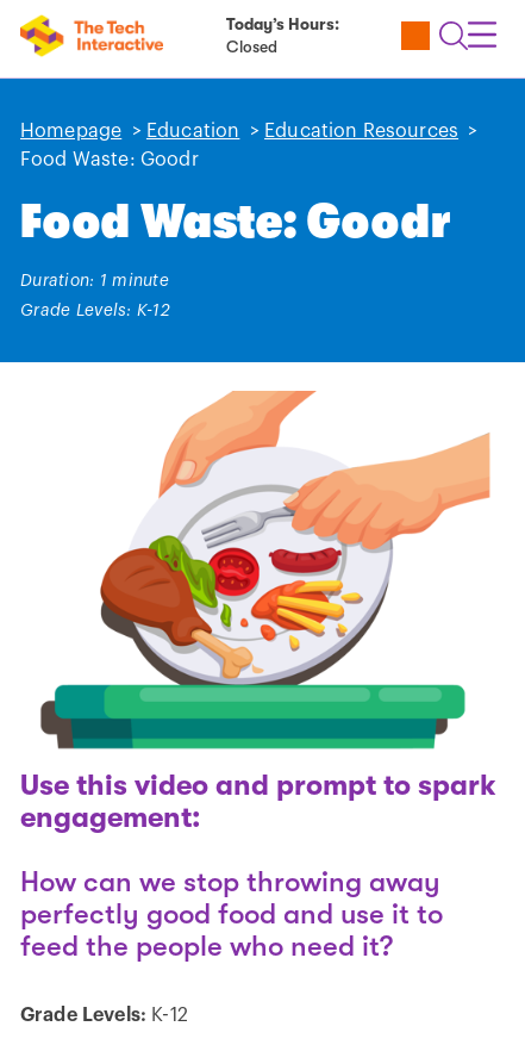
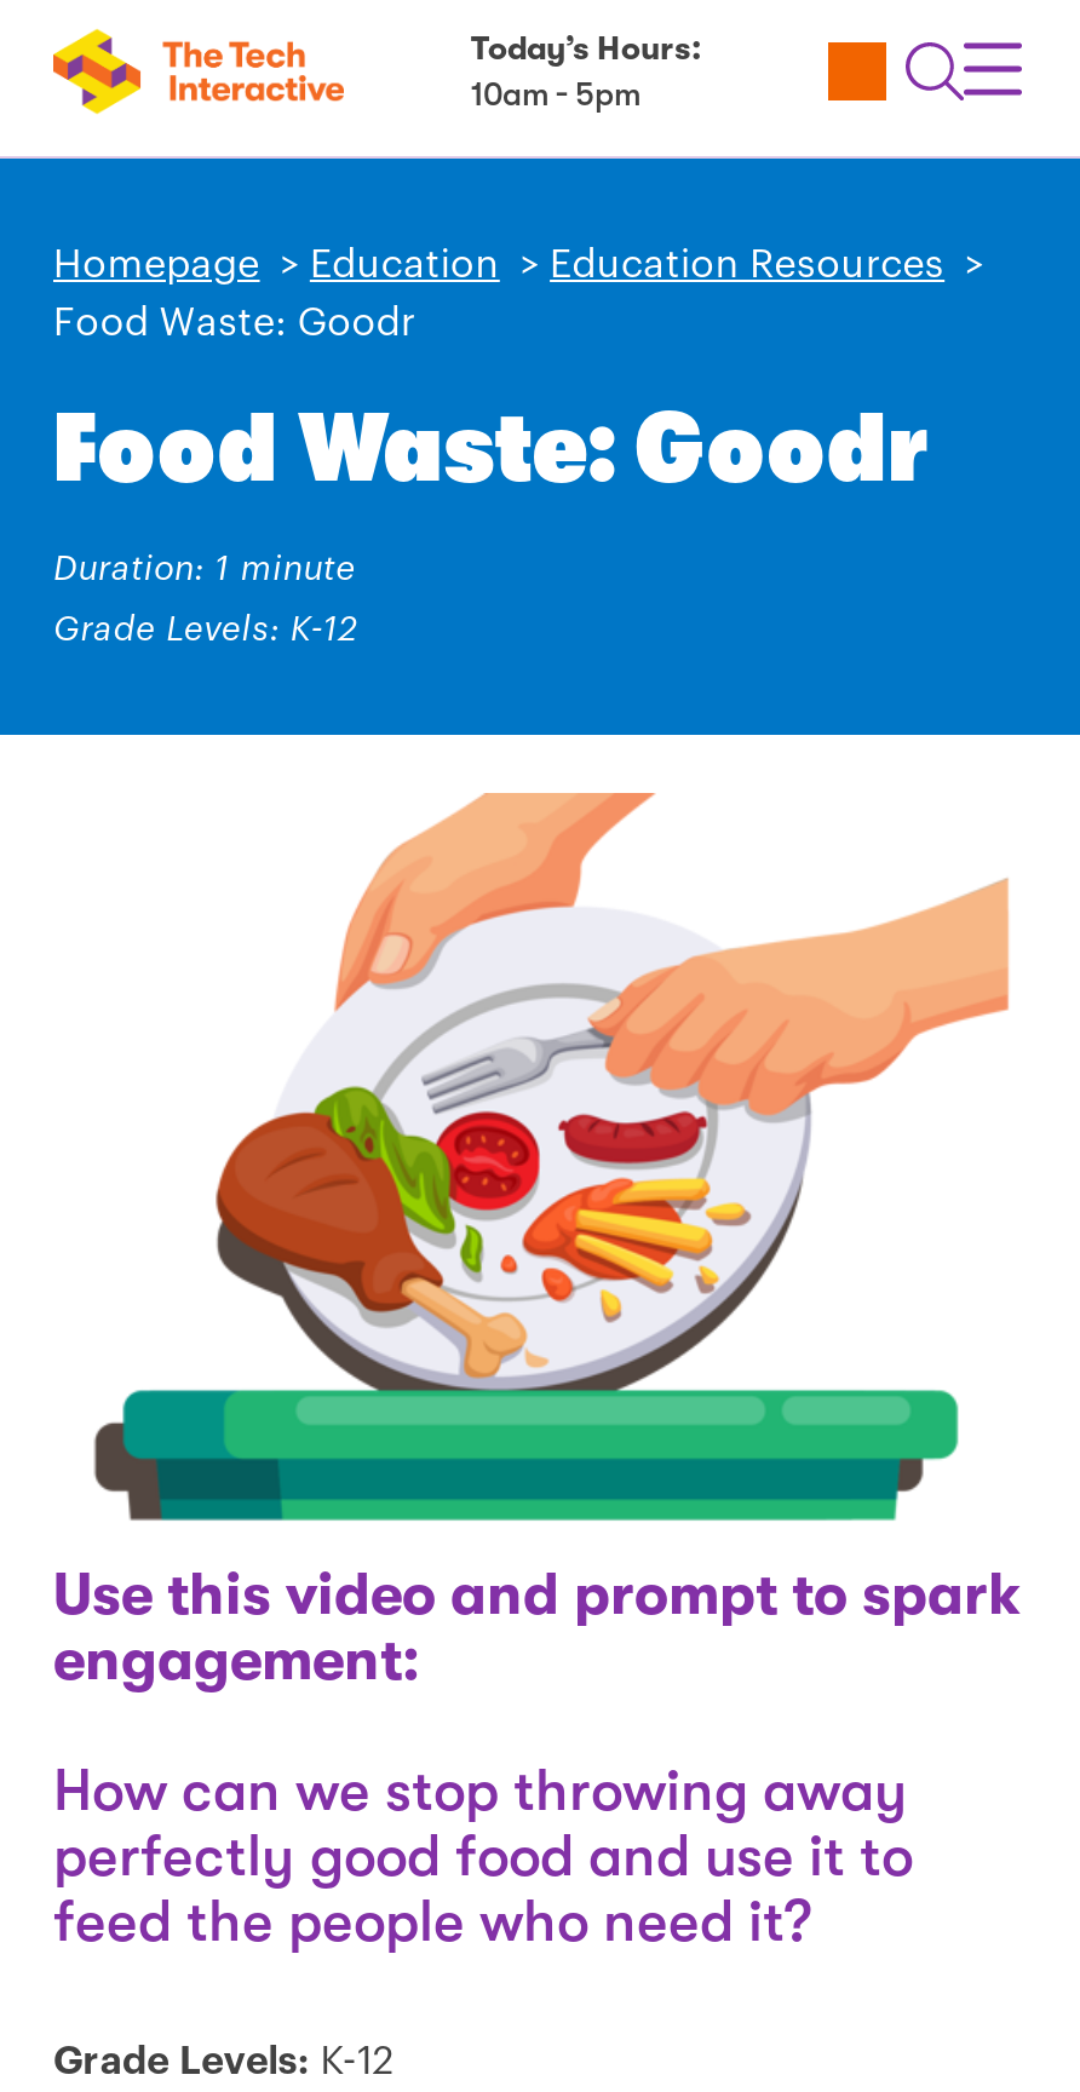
- Closed
+ 10am - 5pm
